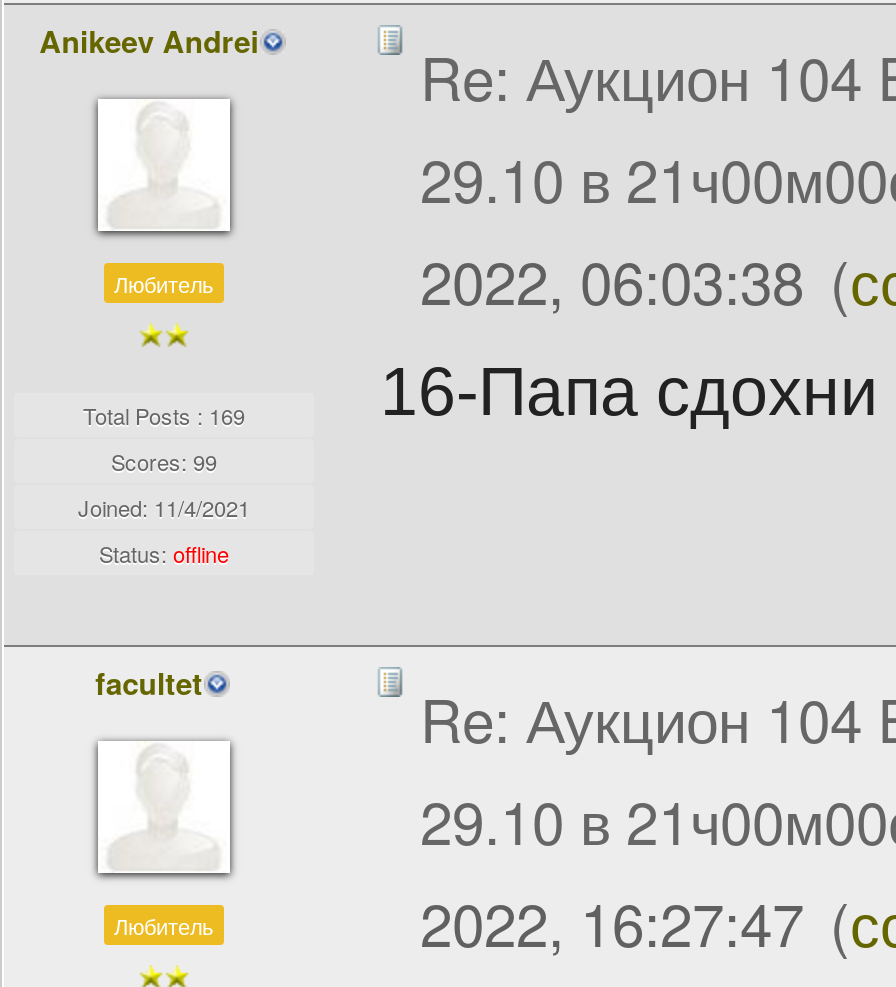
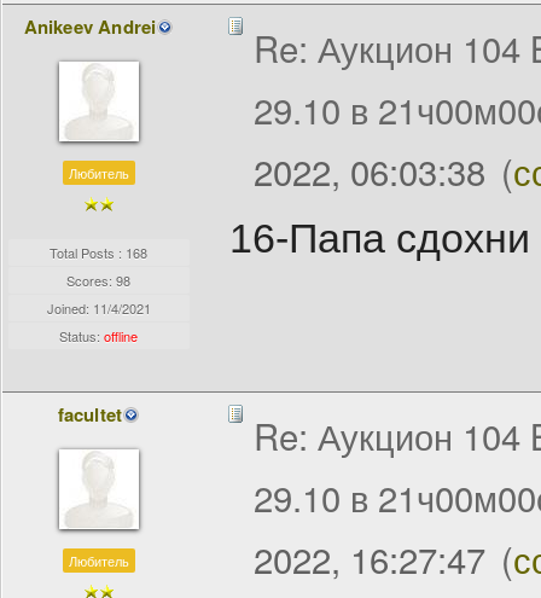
- Total Posts : 169
+ Total Posts : 168

- Scores: 99
+ Scores: 98
